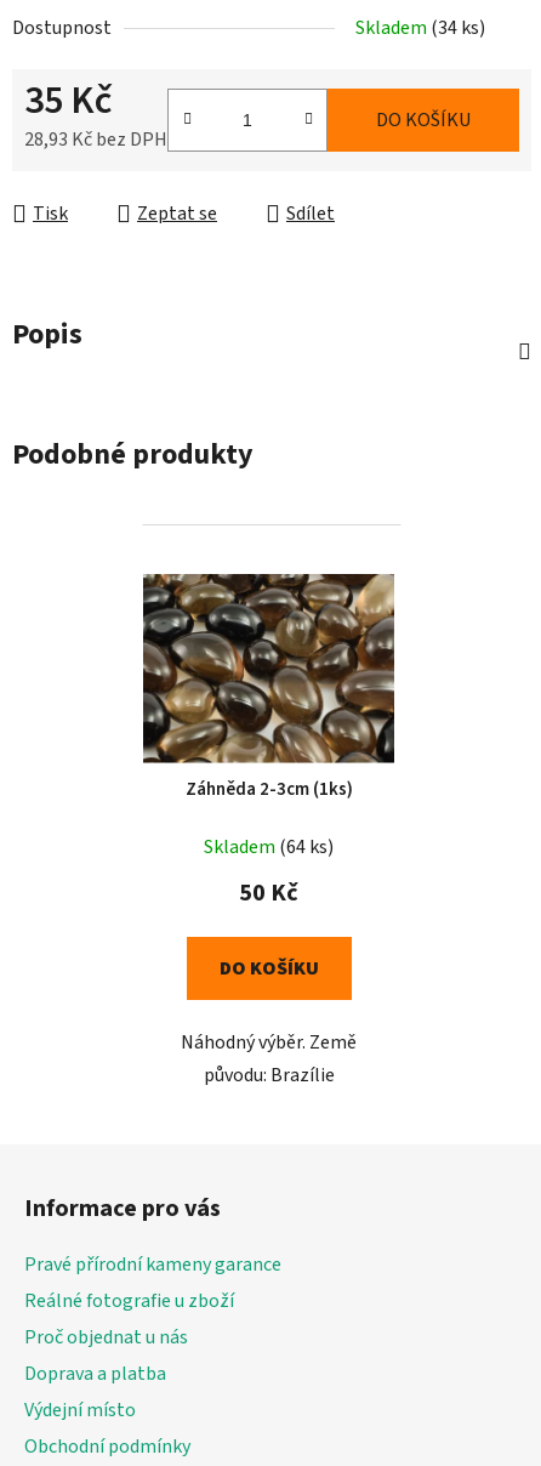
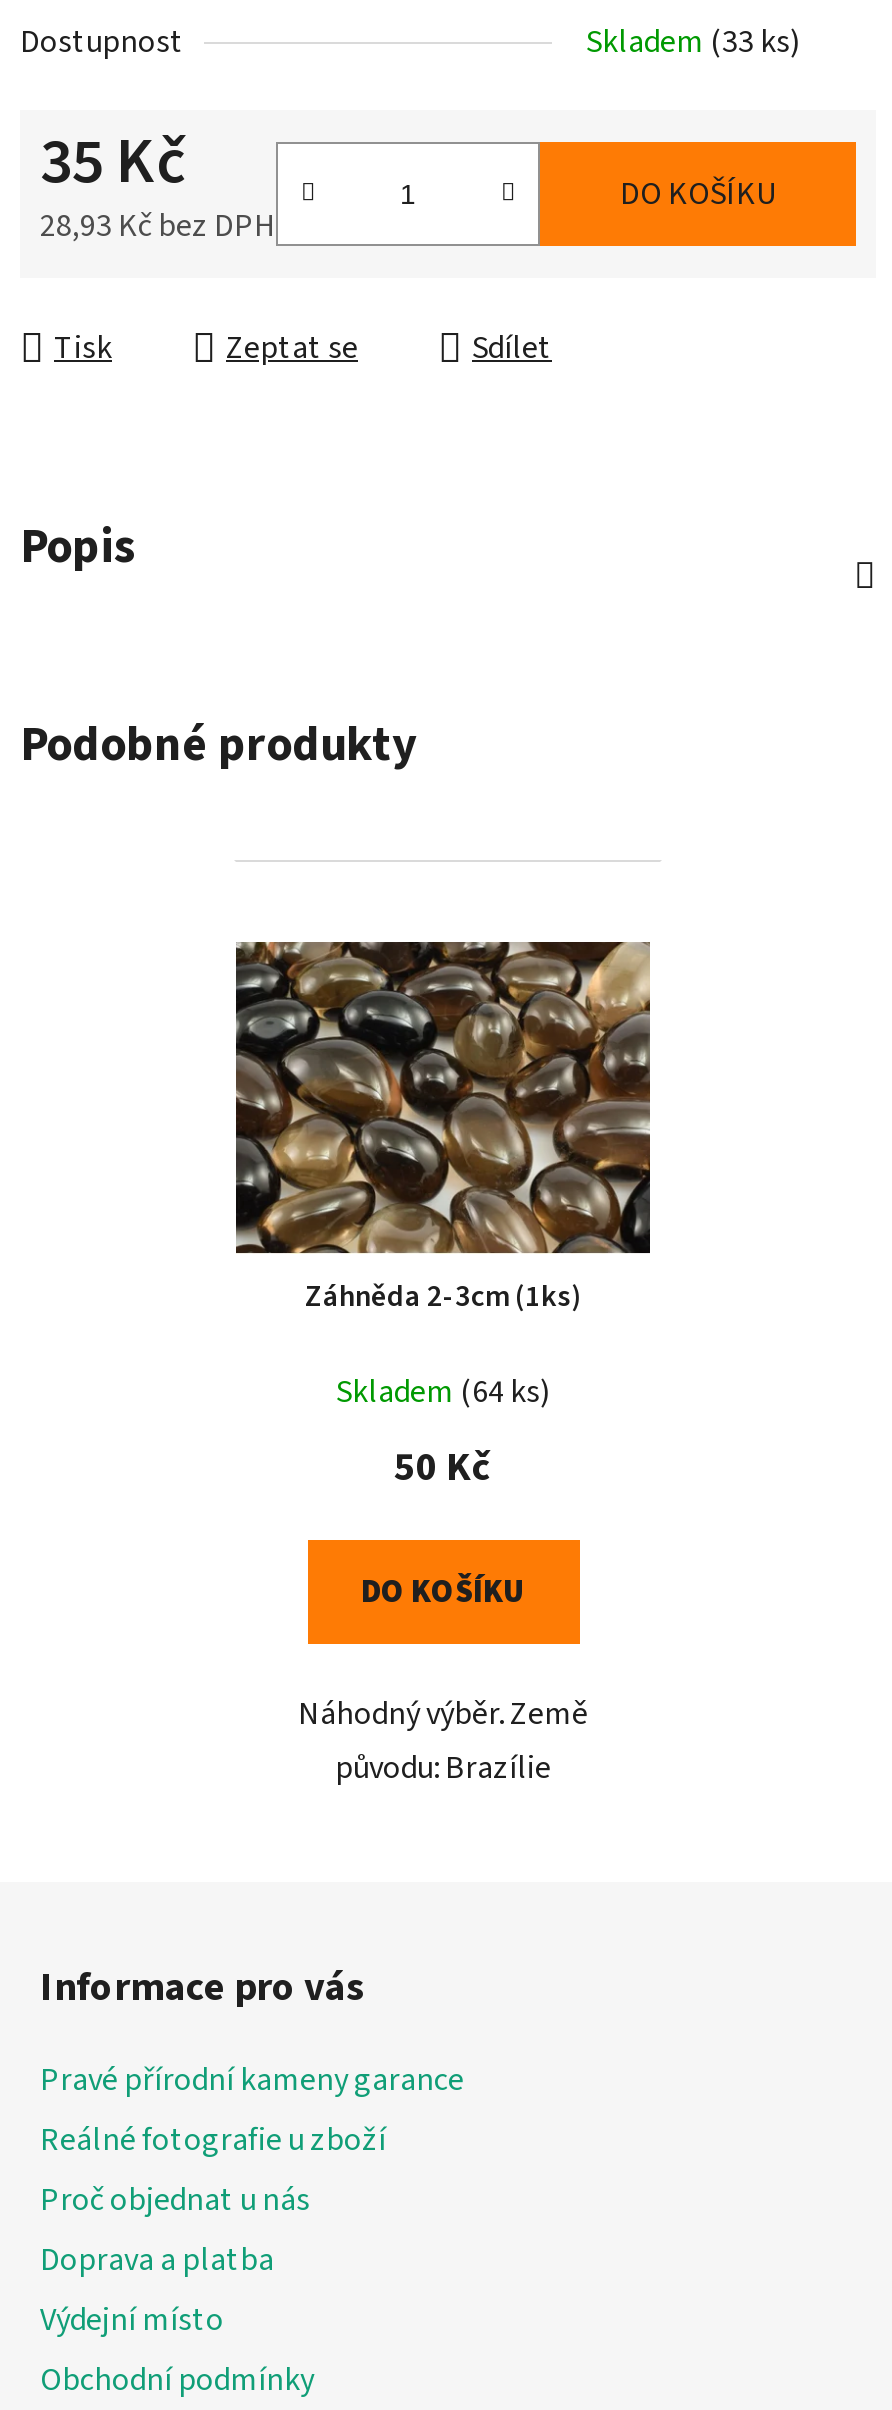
- Skladem (34 ks)
+ Skladem (33 ks)
